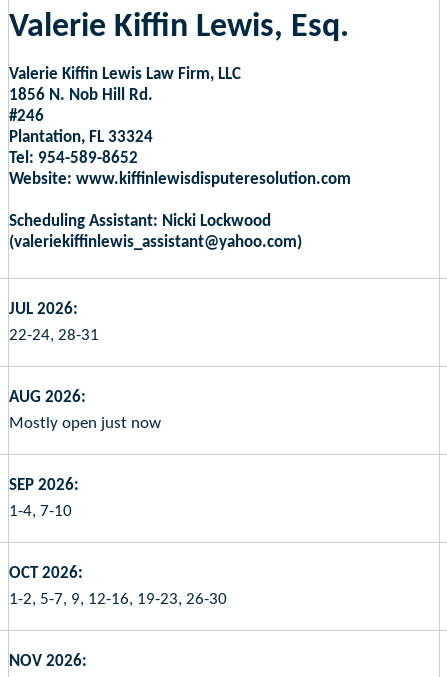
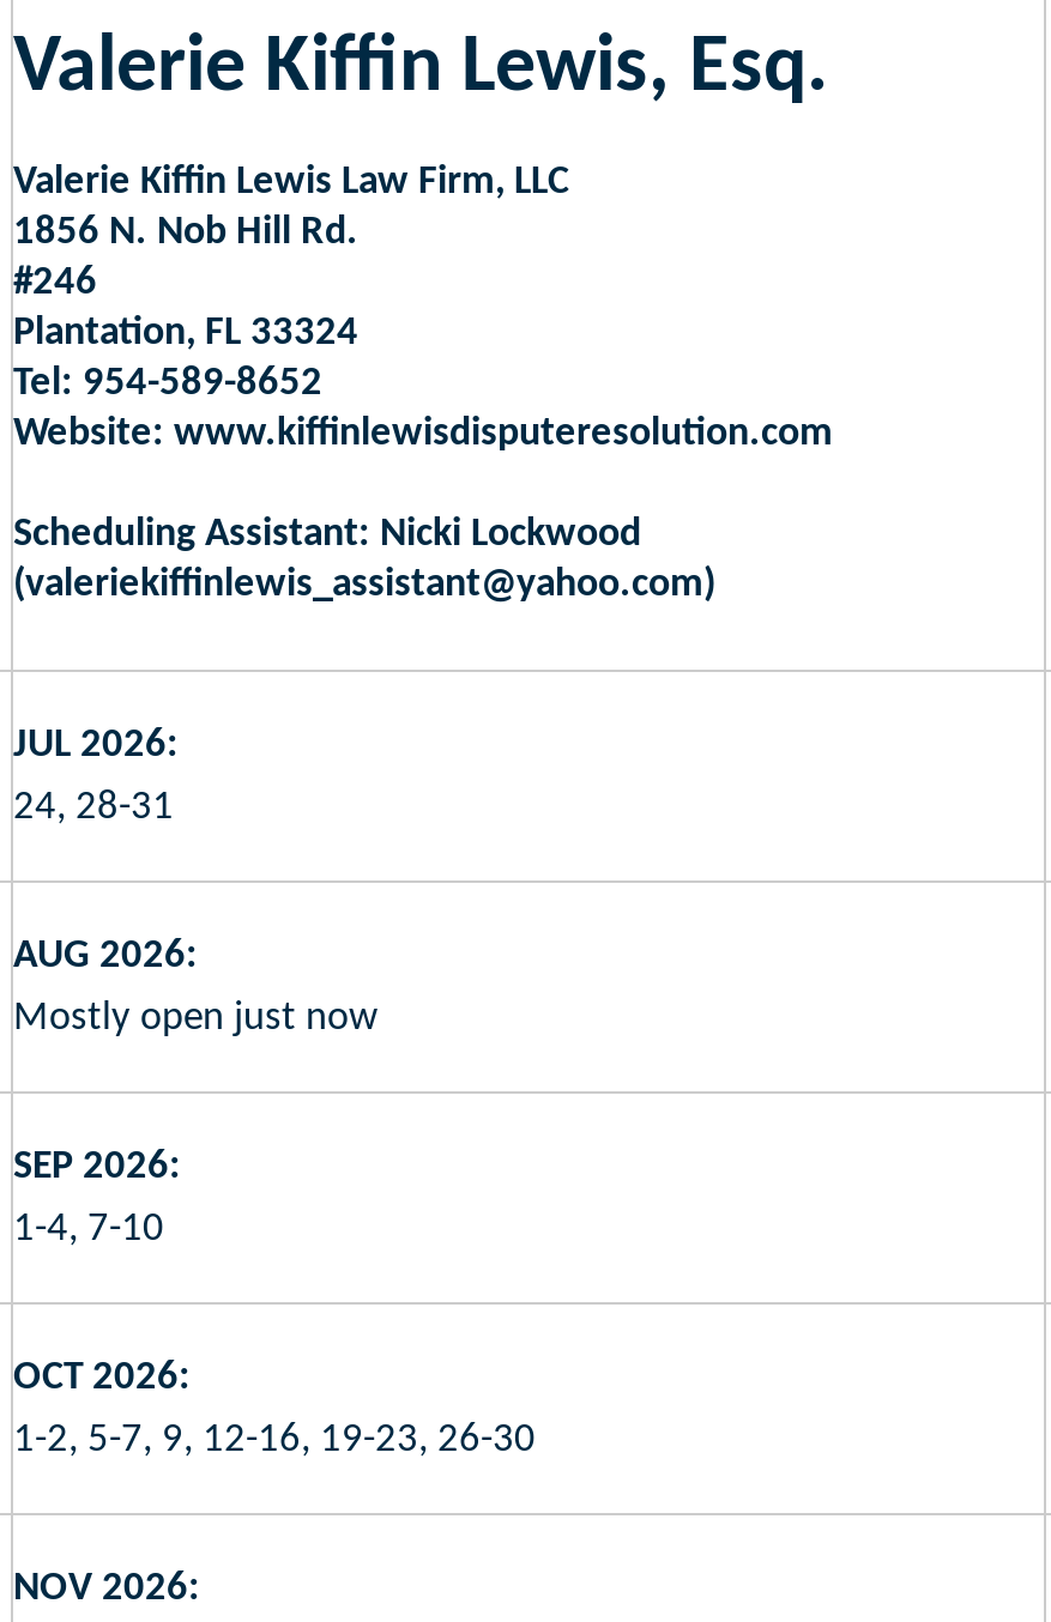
- 22-24, 28-31
+ 24, 28-31
